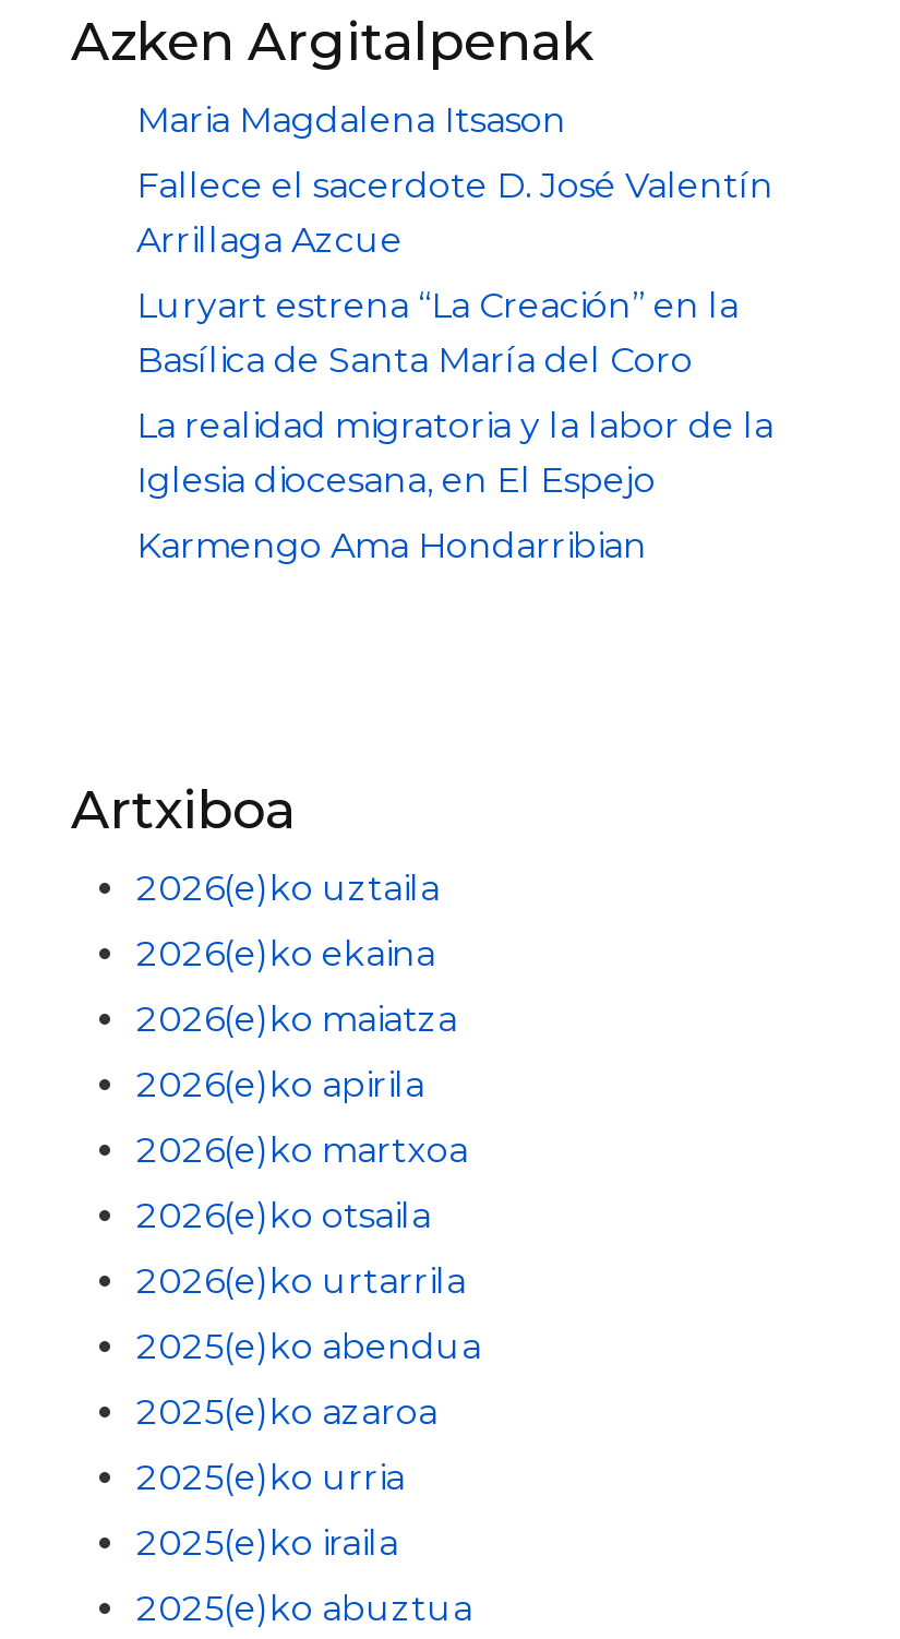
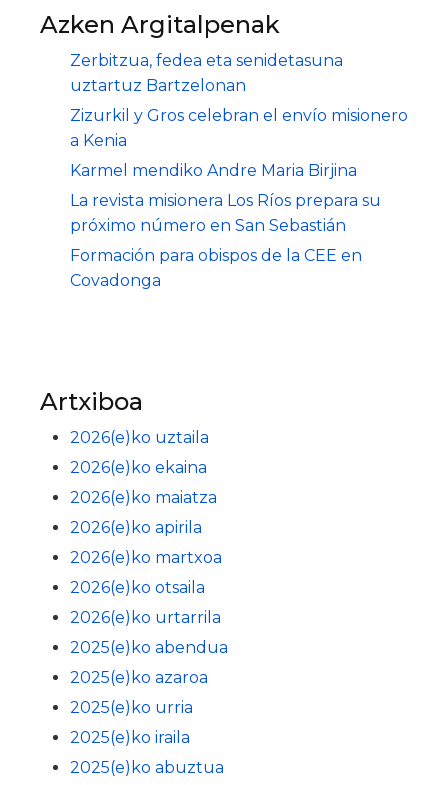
- Maria Magdalena Itsason
+ Zerbitzua, fedea eta senidetasuna
+ uztartuz Bartzelonan

- Fallece el sacerdote D. José Valentín
- Arrillaga Azcue
+ Zizurkil y Gros celebran el envío misionero
+ a Kenia

- Luryart estrena “La Creación” en la
- Basílica de Santa María del Coro
+ Karmel mendiko Andre Maria Birjina

- La realidad migratoria y la labor de la
- Iglesia diocesana, en El Espejo
+ La revista misionera Los Ríos prepara su
+ próximo número en San Sebastián

- Karmengo Ama Hondarribian
+ Formación para obispos de la CEE en
+ Covadonga
